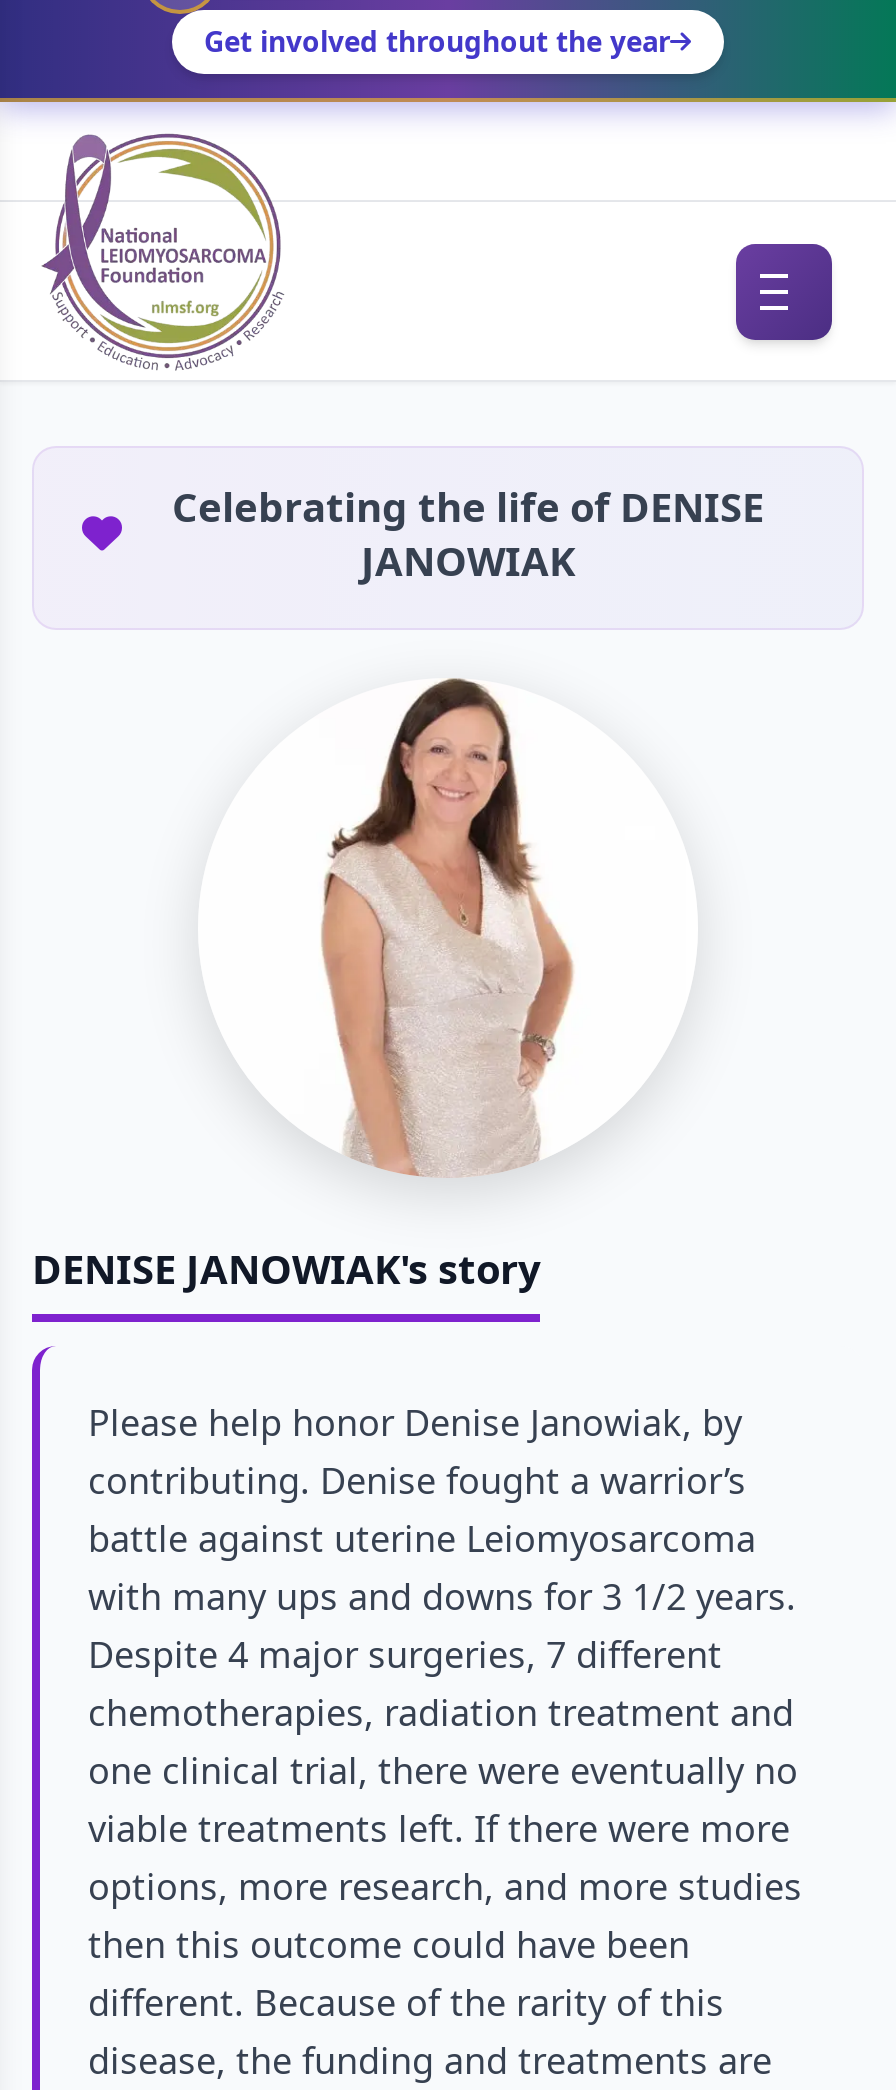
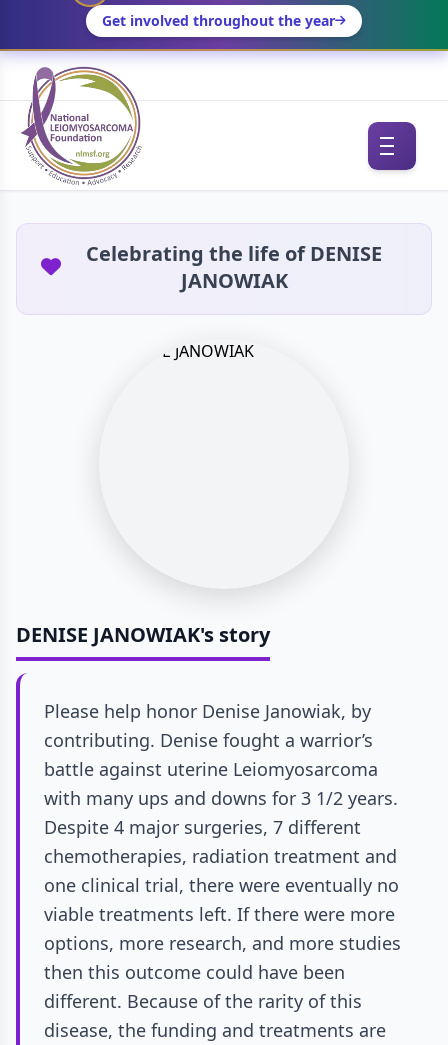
- [image]
